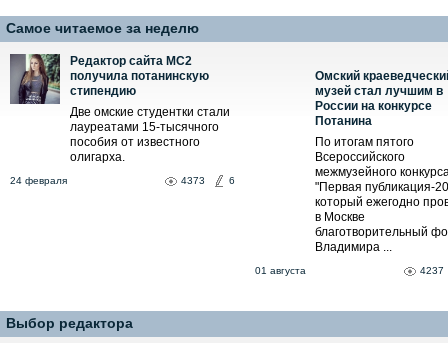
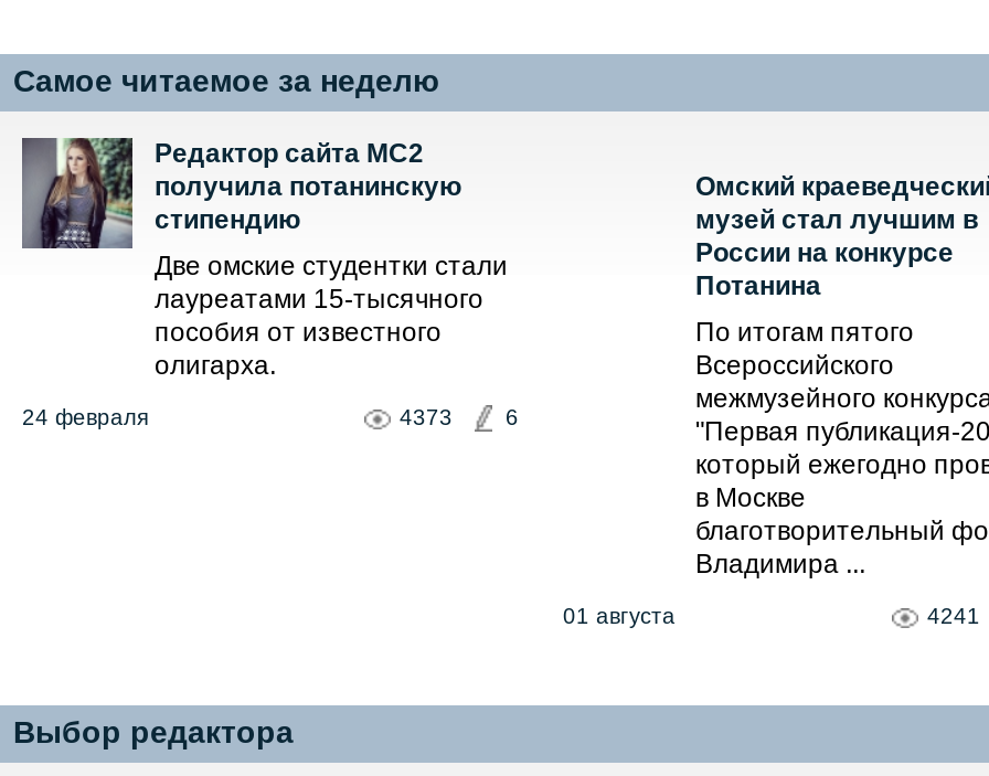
- 4237
+ 4241
